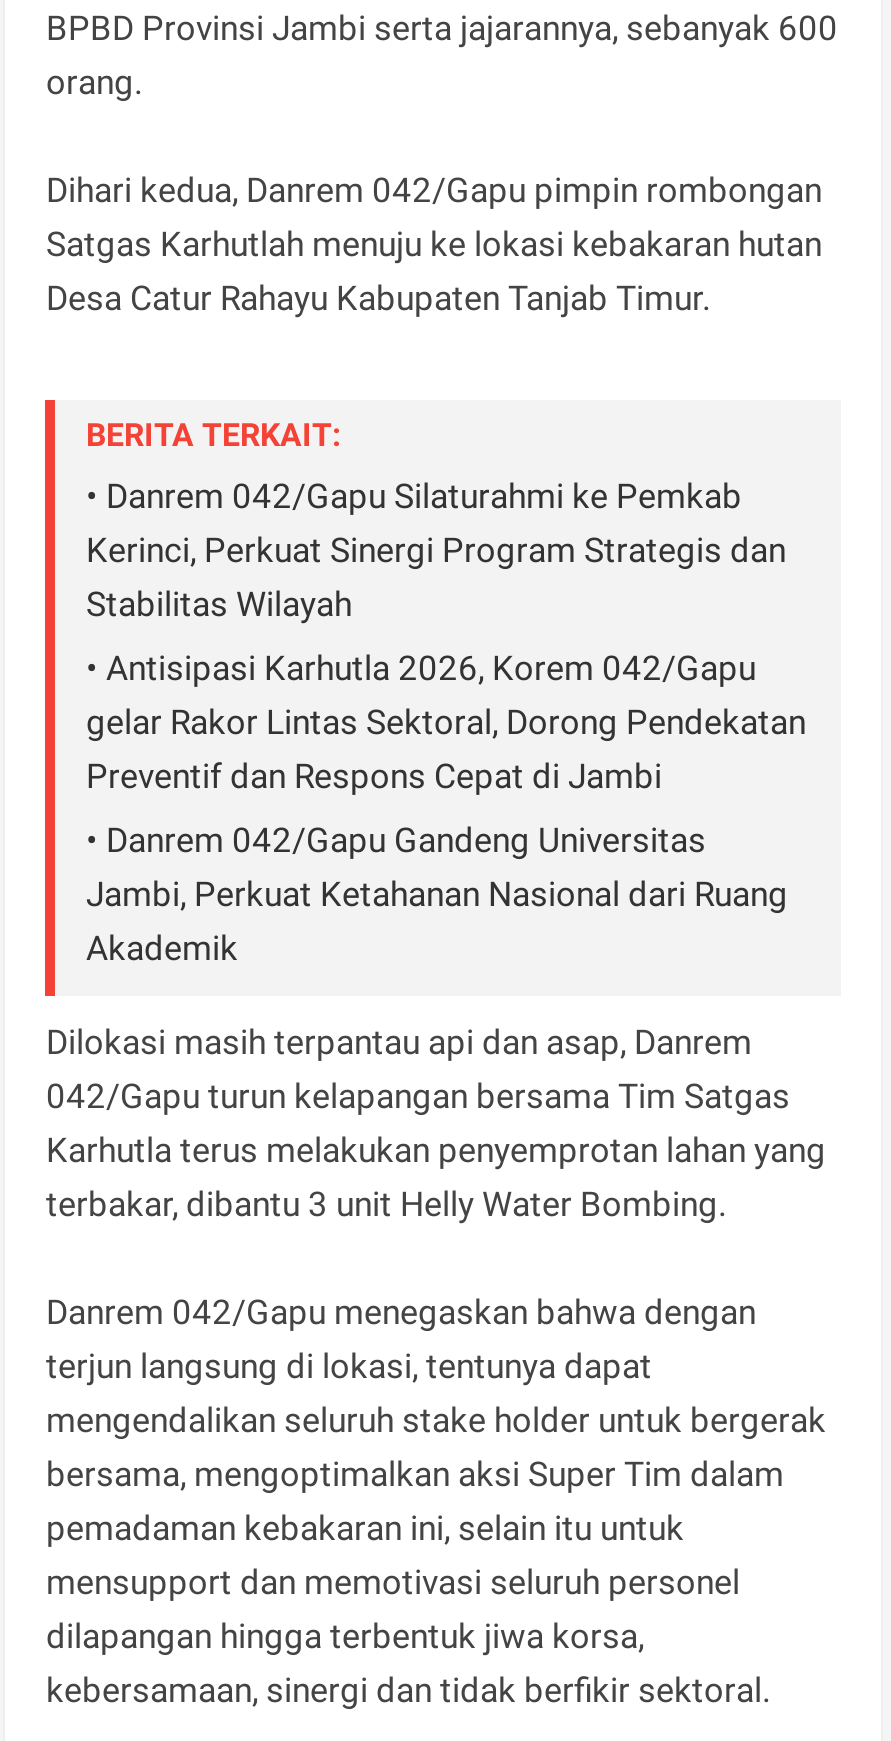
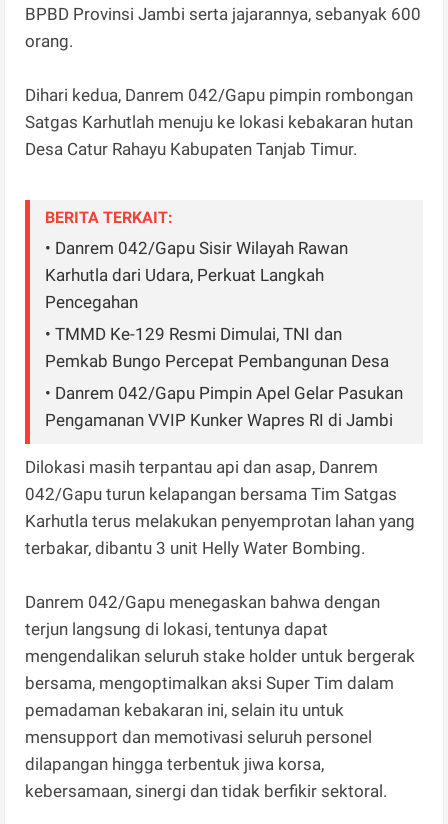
- • Danrem 042/Gapu Silaturahmi ke Pemkab
- Kerinci, Perkuat Sinergi Program Strategis dan
- Stabilitas Wilayah
+ • Danrem 042/Gapu Sisir Wilayah Rawan
+ Karhutla dari Udara, Perkuat Langkah
+ Pencegahan

- • Antisipasi Karhutla 2026, Korem 042/Gapu
- gelar Rakor Lintas Sektoral, Dorong Pendekatan
- Preventif dan Respons Cepat di Jambi
+ • TMMD Ke-129 Resmi Dimulai, TNI dan
+ Pemkab Bungo Percepat Pembangunan Desa

- • Danrem 042/Gapu Gandeng Universitas
- Jambi, Perkuat Ketahanan Nasional dari Ruang
- Akademik
+ • Danrem 042/Gapu Pimpin Apel Gelar Pasukan
+ Pengamanan VVIP Kunker Wapres RI di Jambi
